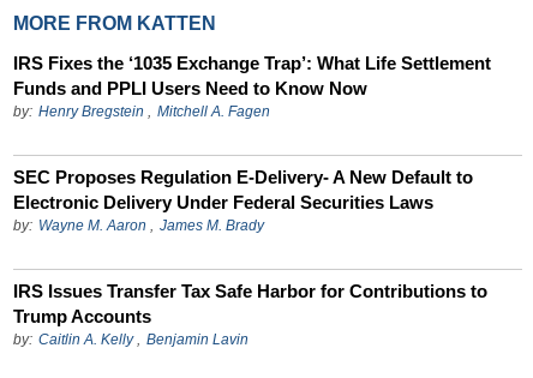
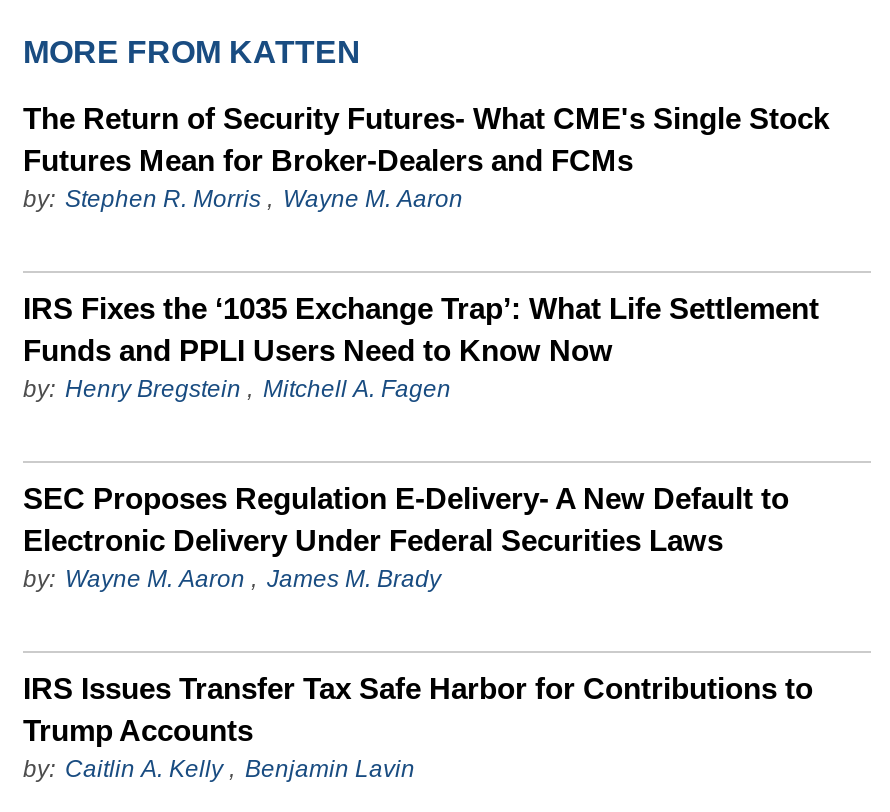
+ The Return of Security Futures- What CME's Single Stock
+ Futures Mean for Broker-Dealers and FCMs
+ by: Stephen R. Morris, Wayne M. Aaron
